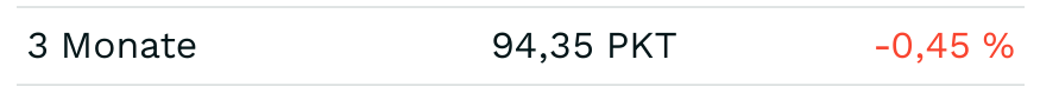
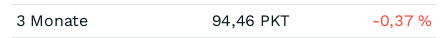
- 94,35 PKT
+ 94,46 PKT

- -0,45%
+ -0,37%
